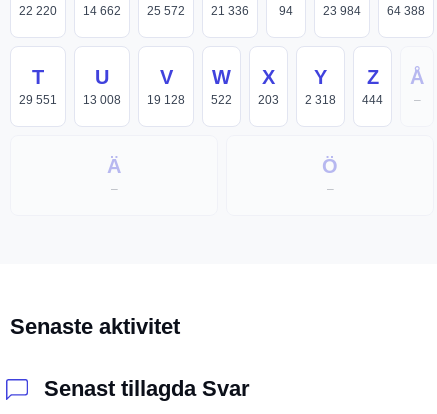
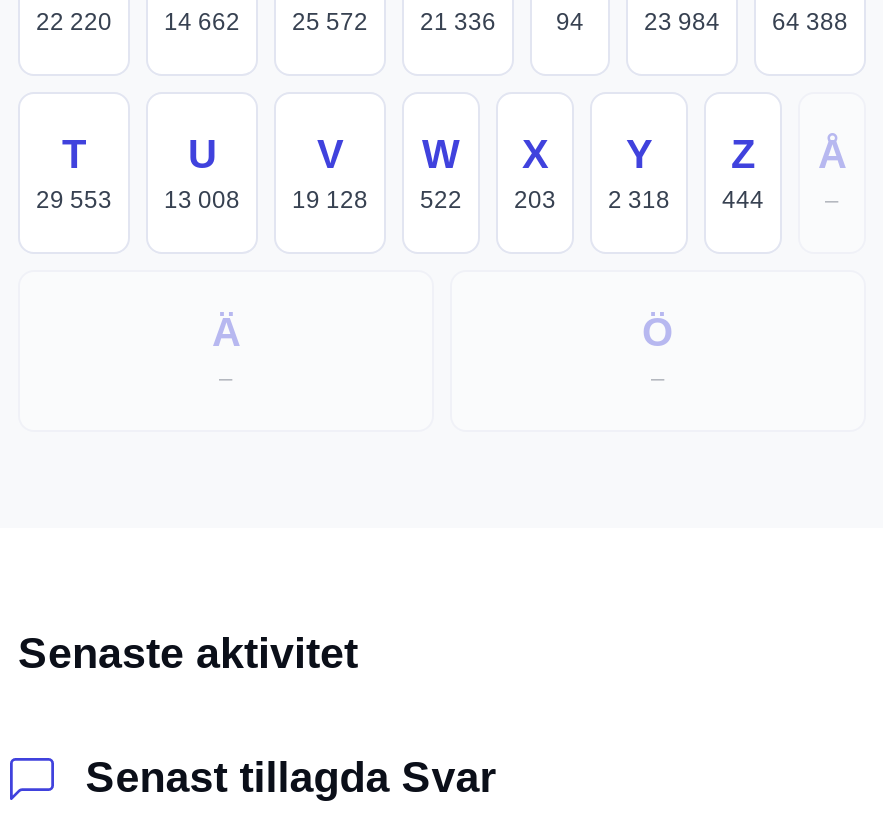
- 29 551 13 008 19 128 522 203 2 318 444
+ 29 553 13 008 19 128 522 203 2 318 444
